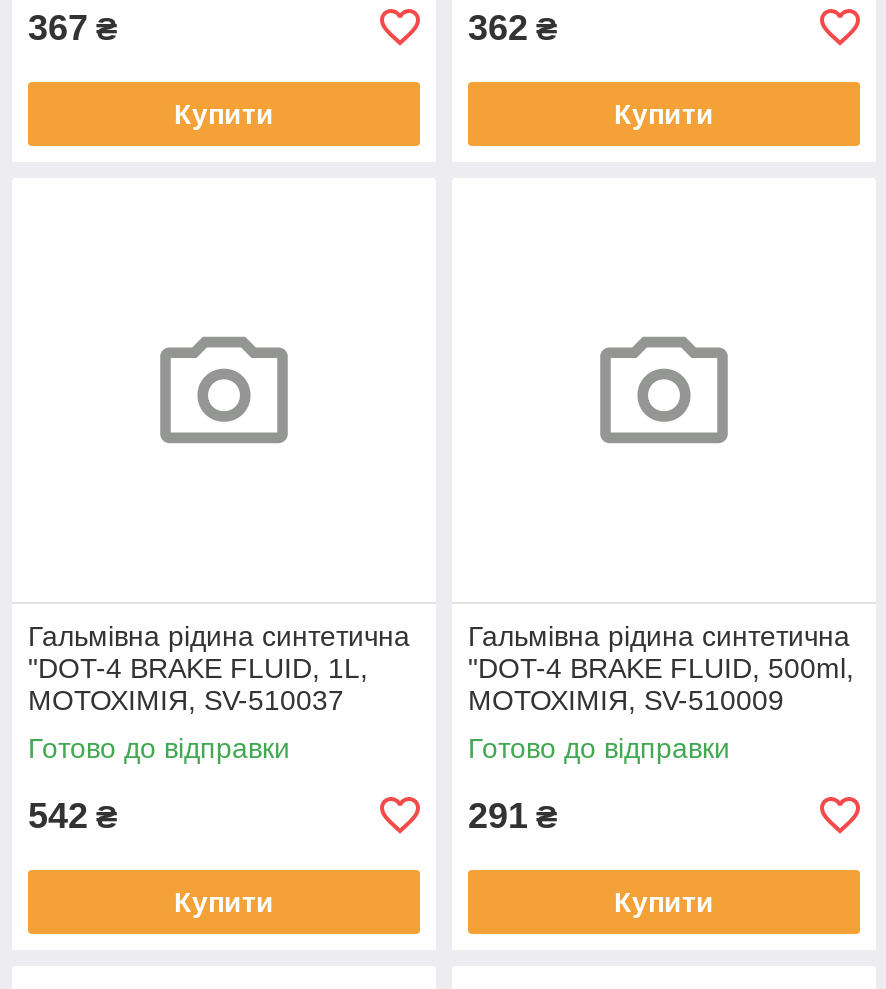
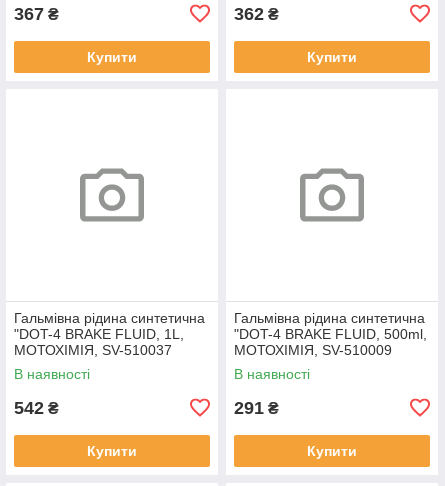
- Готово до відправки
+ В наявності

- Готово до відправки
+ В наявності
